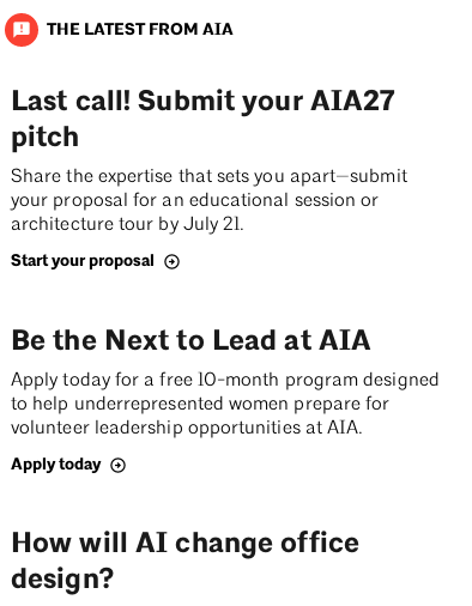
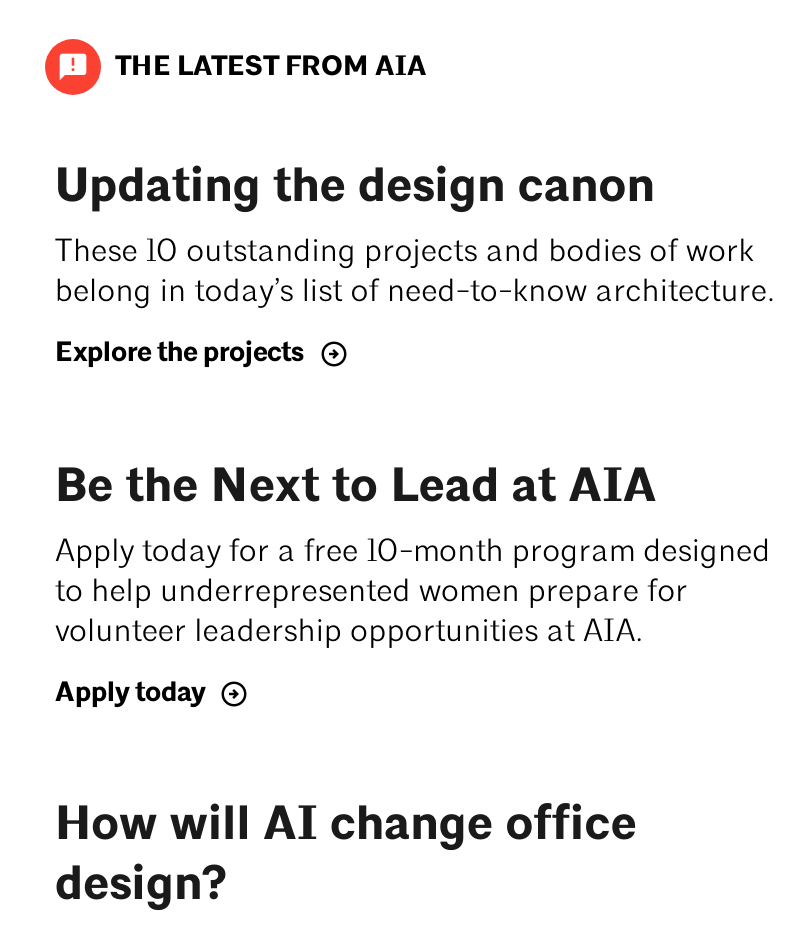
- Last call! Submit your AIA27
- pitch
- Share the expertise that sets you apart—submit
- your proposal for an educational session or
- architecture tour by July 21.
+ Updating the design canon
+ These 10 outstanding projects and bodies of work
+ belong in today’s list of need-to-know architecture.

- Start your proposal
+ Explore the projects
